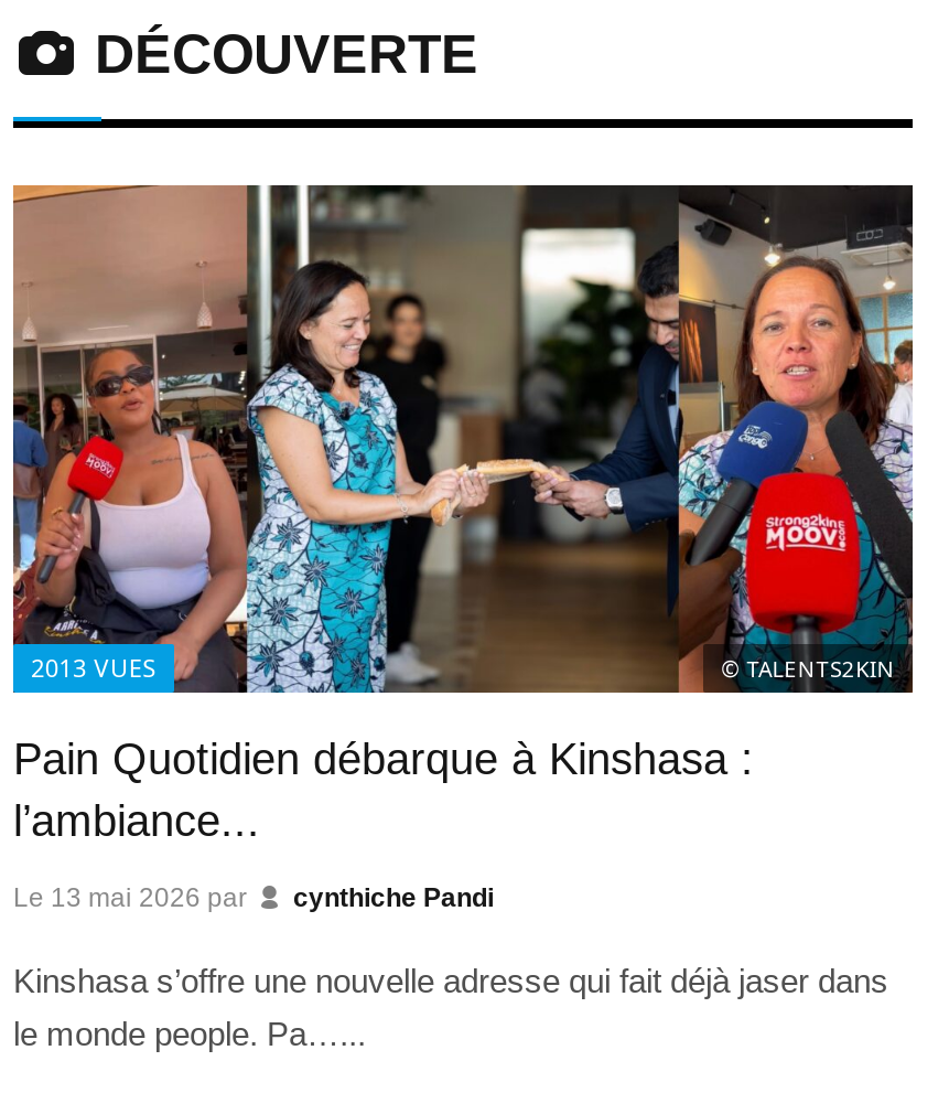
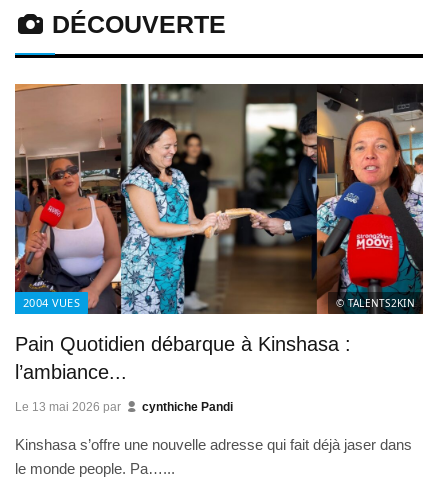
- 2013 VUES
+ 2004 VUES
